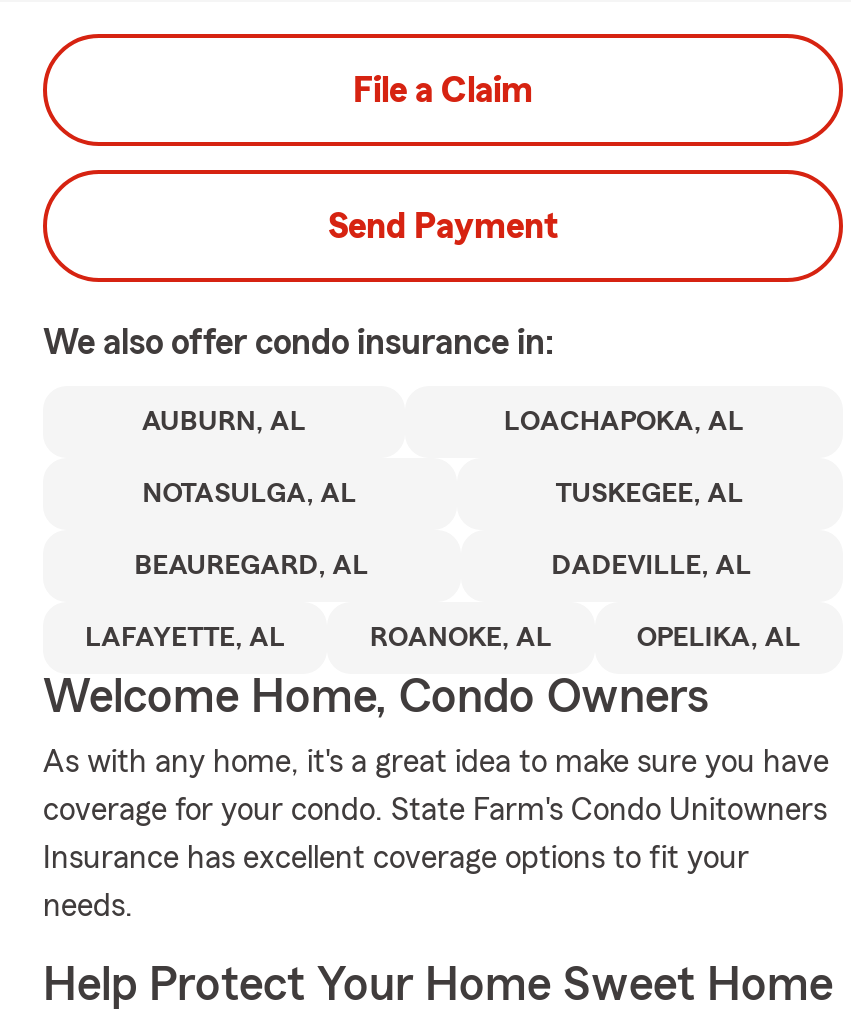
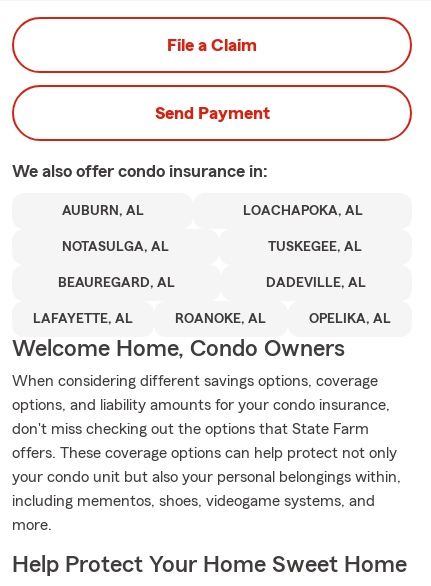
- As with any home, it's a great idea to make sure you have
- coverage for your condo. State Farm's Condo Unitowners
- Insurance has excellent coverage options to fit your
- needs.
+ When considering different savings options, coverage
+ options, and liability amounts for your condo insurance,
+ don't miss checking out the options that State Farm
+ offers. These coverage options can help protect not only
+ your condo unit but also your personal belongings within,
+ including mementos, shoes, videogame systems, and
+ more.
